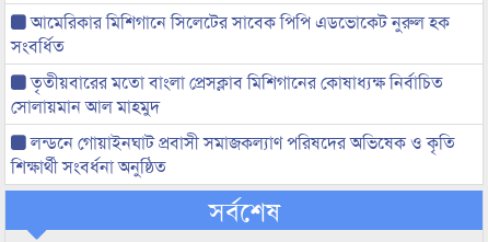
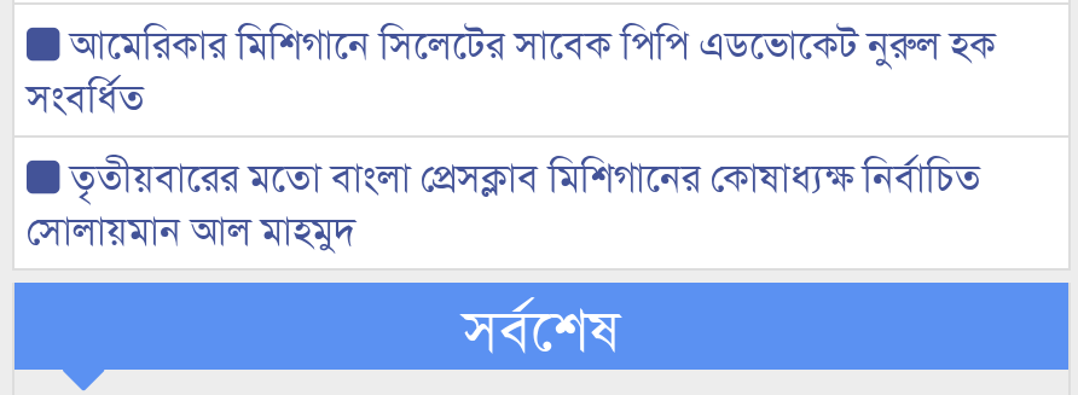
- লন্ডনে গোয়াইনঘাট প্রবাসী সমাজকল্যাণ পরিষদের অভিষেক ও কৃতি
- শিক্ষার্থী সংবর্ধনা অনুষ্ঠিত
